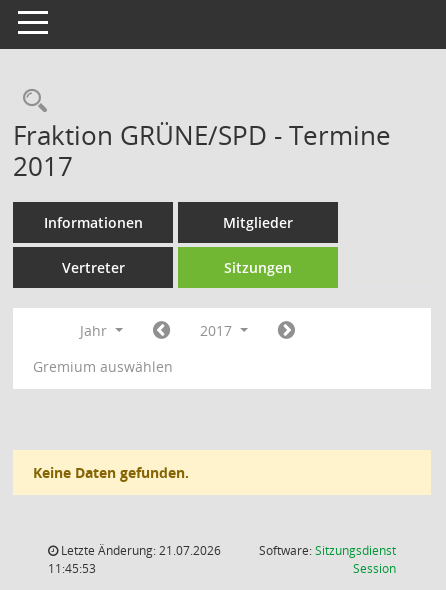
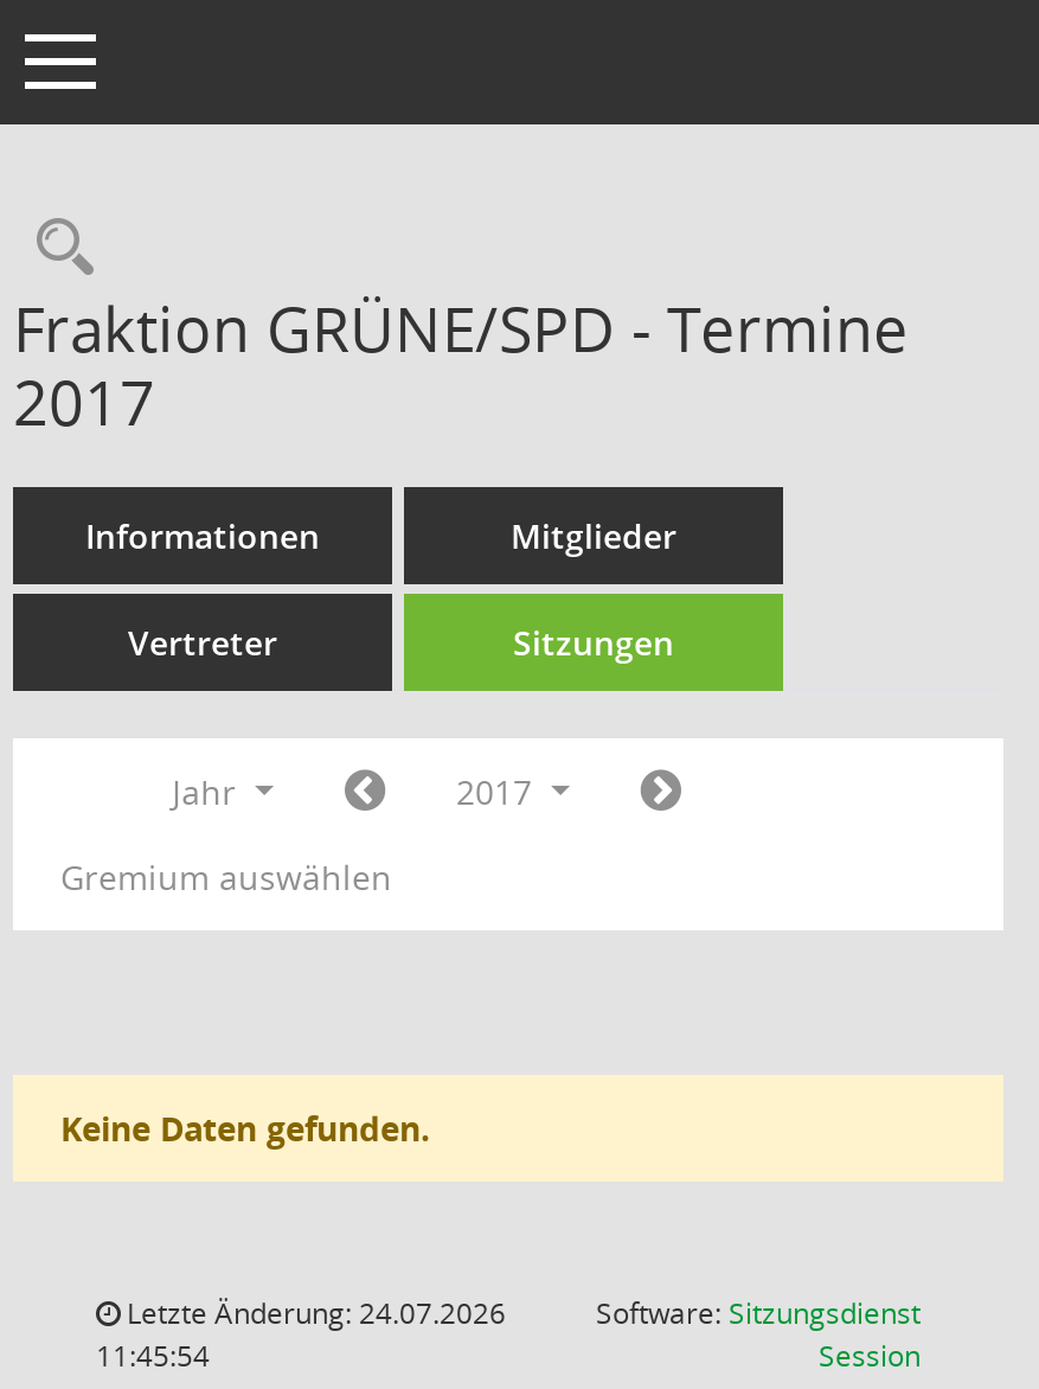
- Letzte Änderung: 21.07.2026
+ Letzte Änderung: 24.07.2026

- 11:45:53
+ 11:45:54
